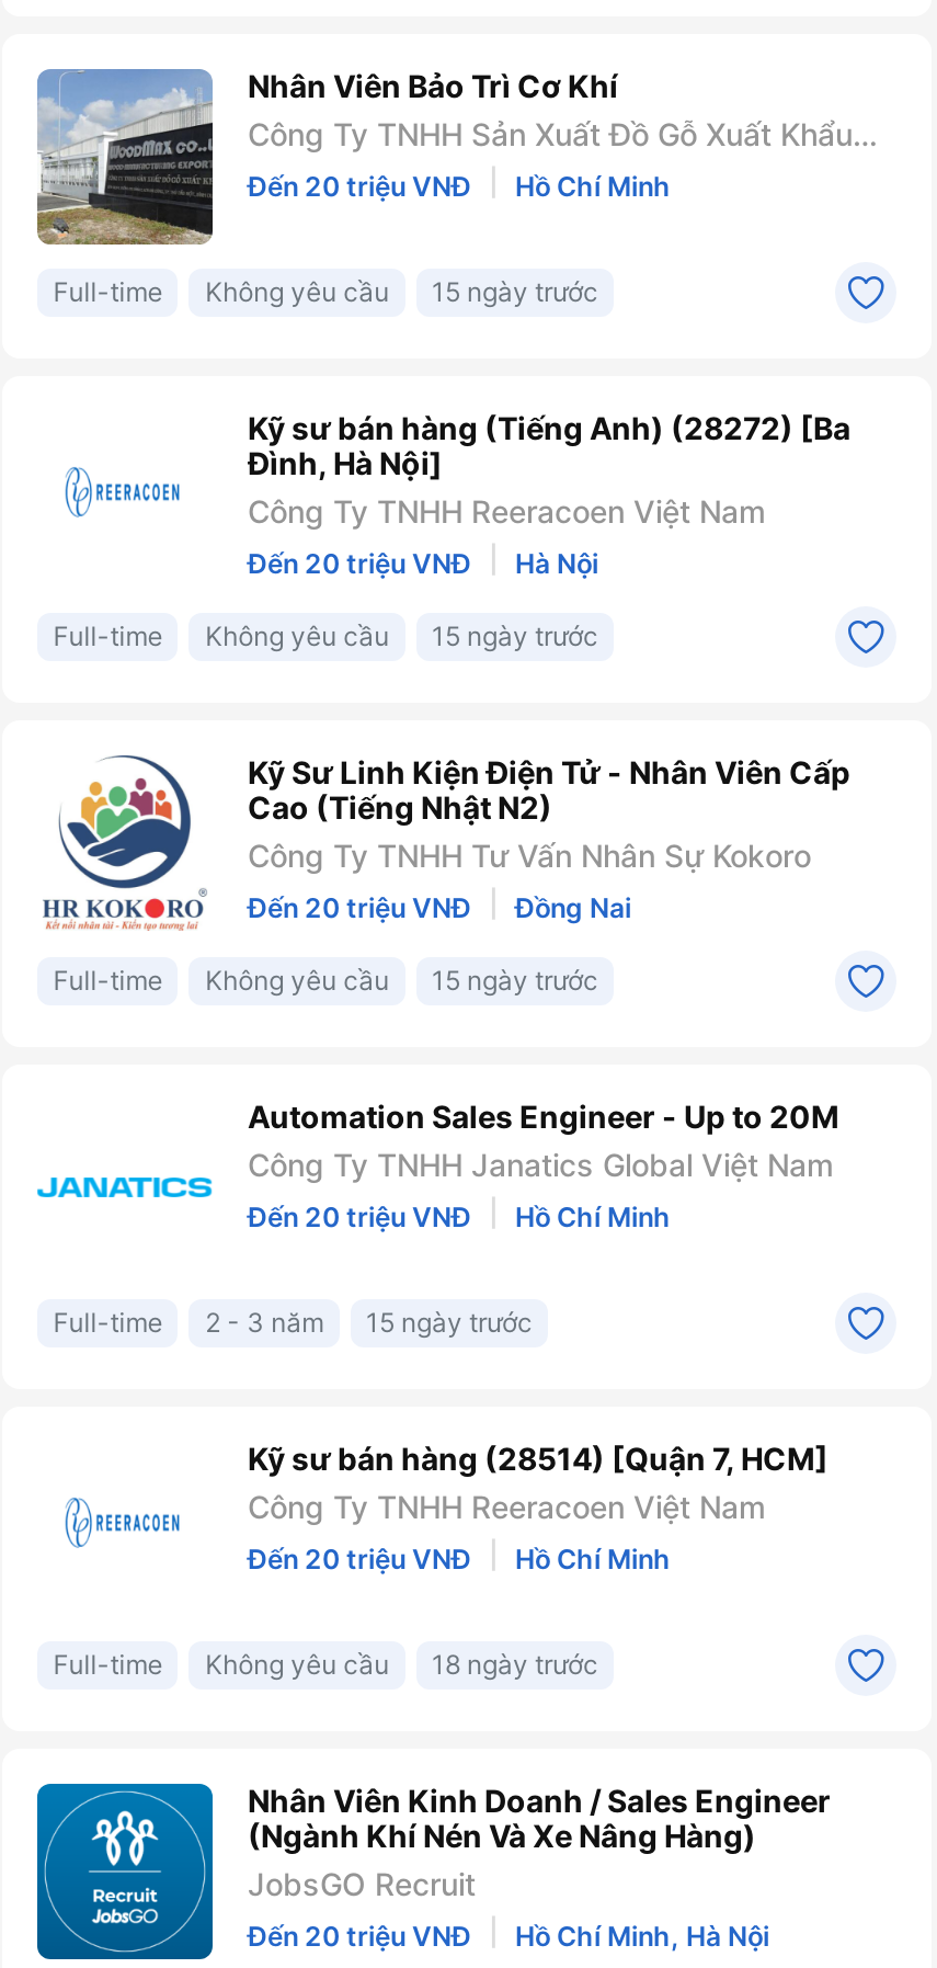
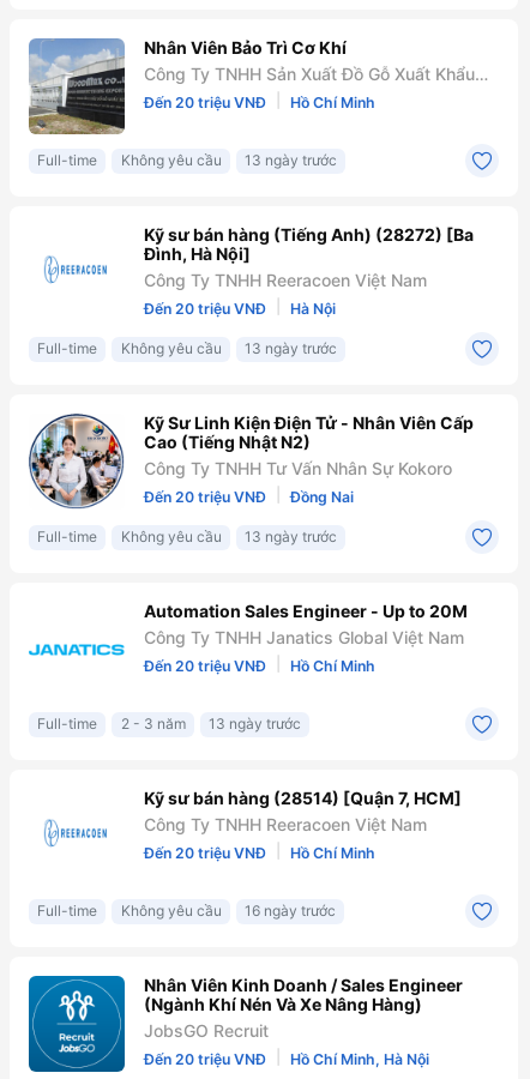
- Full-time Không yêu cầu 15 ngày trước
+ Full-time Không yêu cầu 13 ngày trước

- Full-time Không yêu cầu 15 ngày trước
+ Full-time Không yêu cầu 13 ngày trước

- [image]
- Full-time Không yêu cầu 15 ngày trước
+ [image]
+ Full-time Không yêu cầu 13 ngày trước

- Full-time 2 - 3 năm 15 ngày trước
+ Full-time 2 - 3 năm 13 ngày trước

- Full-time Không yêu cầu 18 ngày trước
+ Full-time Không yêu cầu 16 ngày trước
